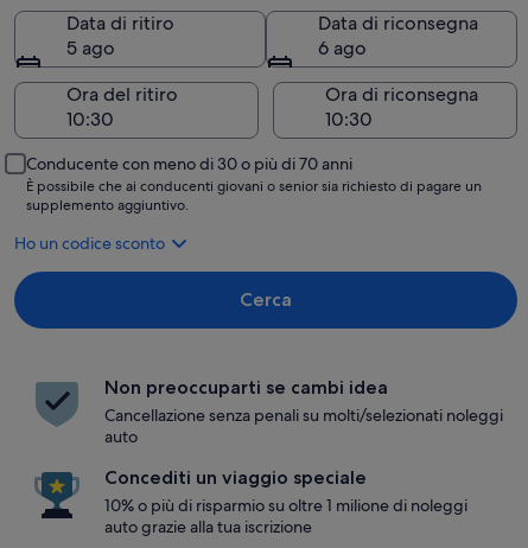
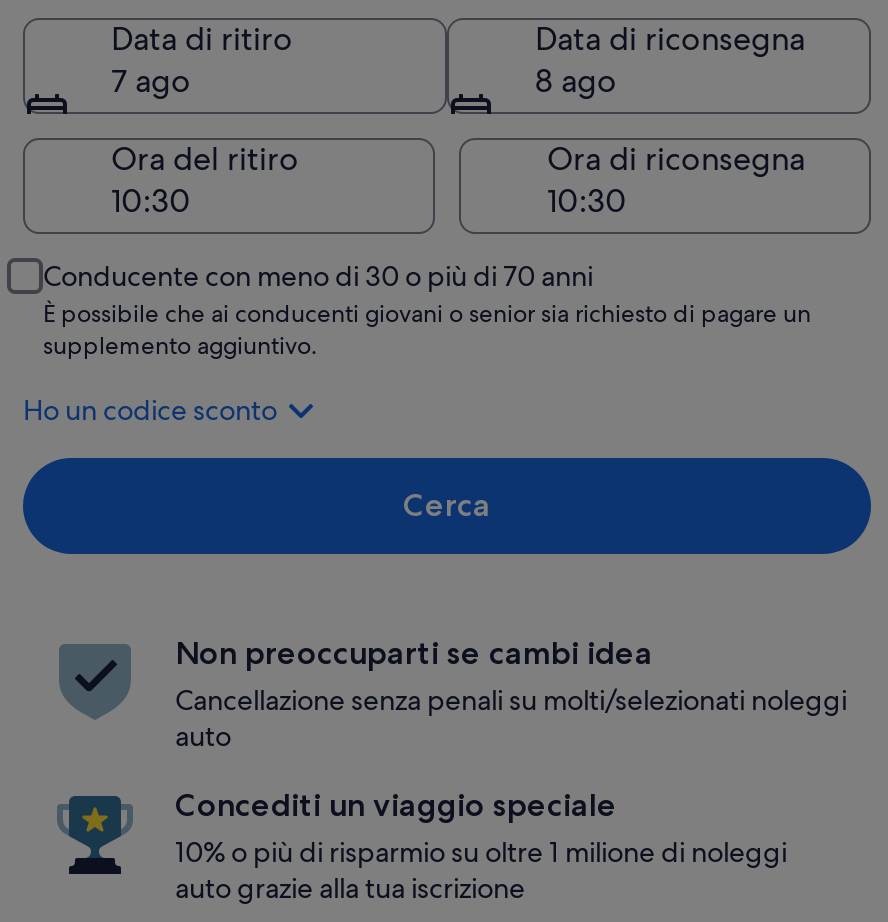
- 5 ago
+ 7 ago

- 6 ago
+ 8 ago
